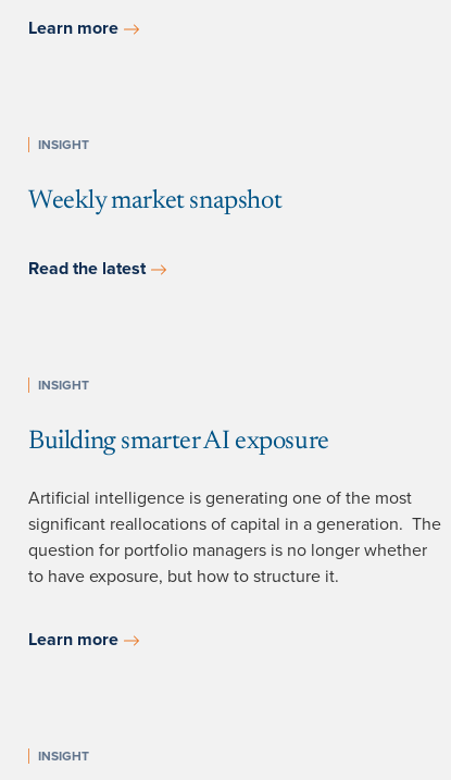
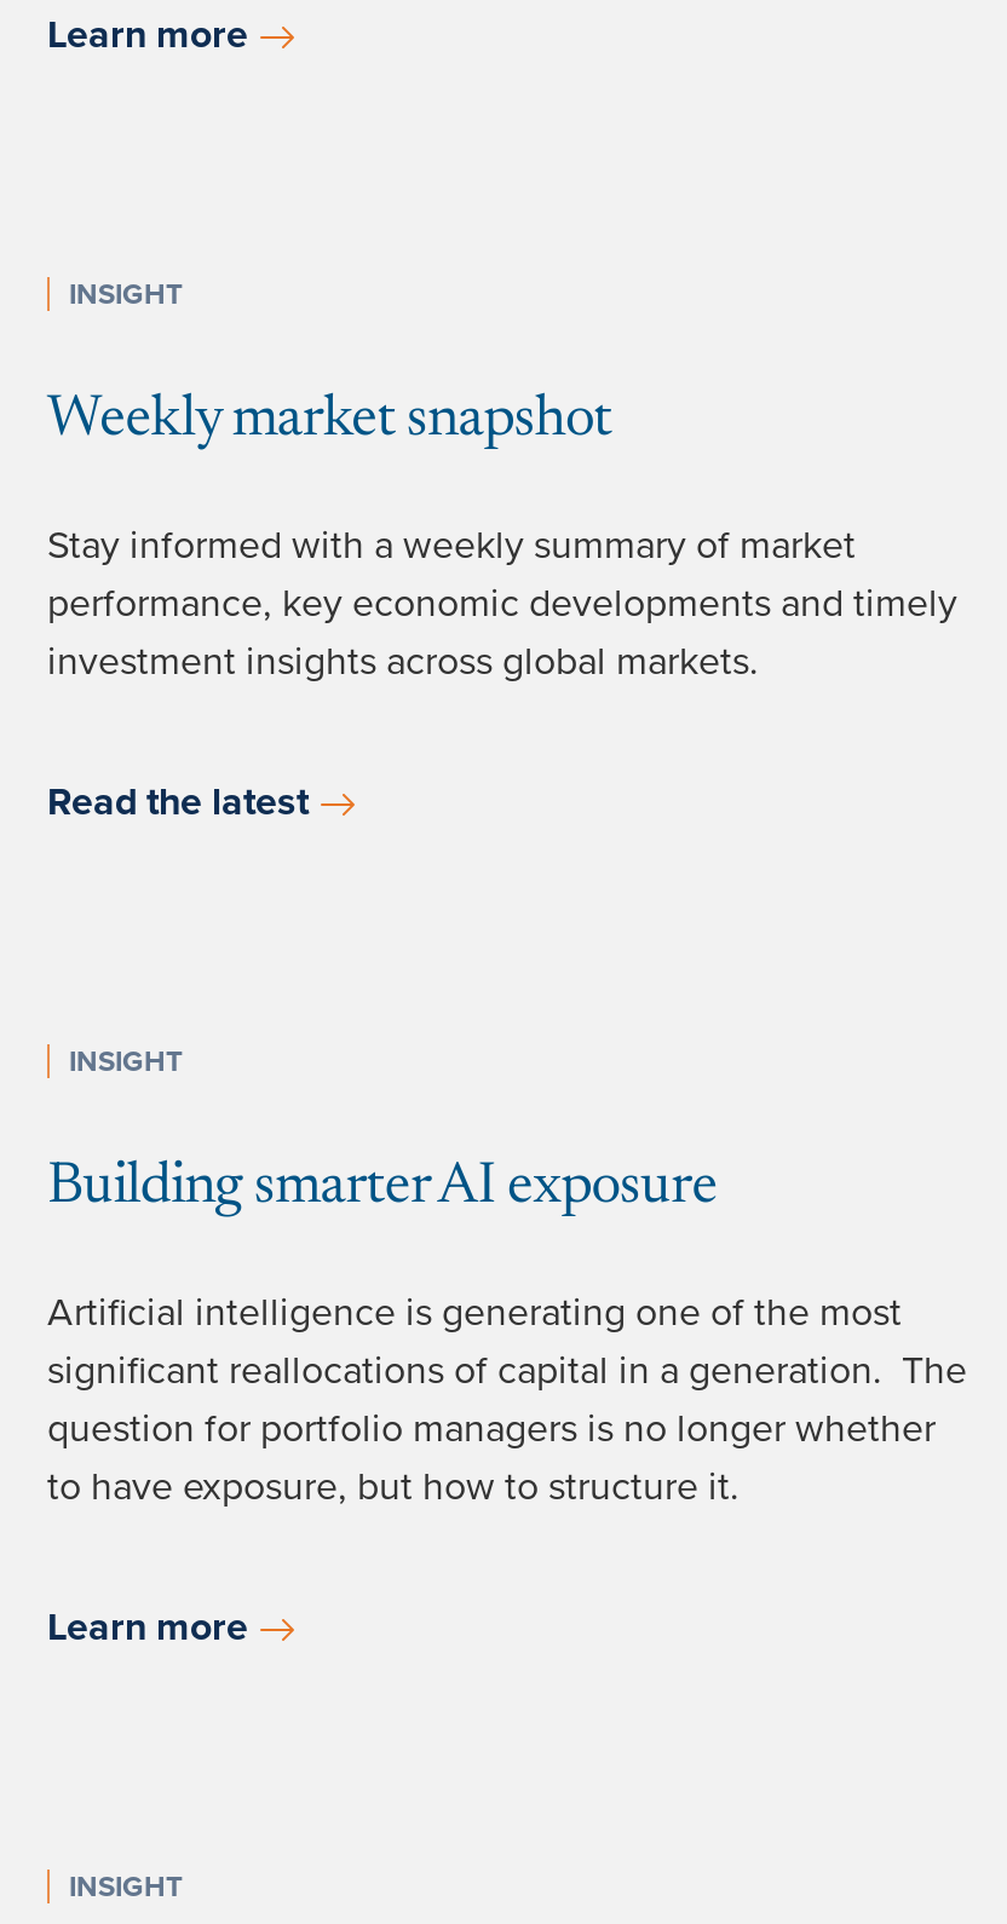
+ Stay informed with a weekly summary of market
+ performance, key economic developments and timely
+ investment insights across global markets.
